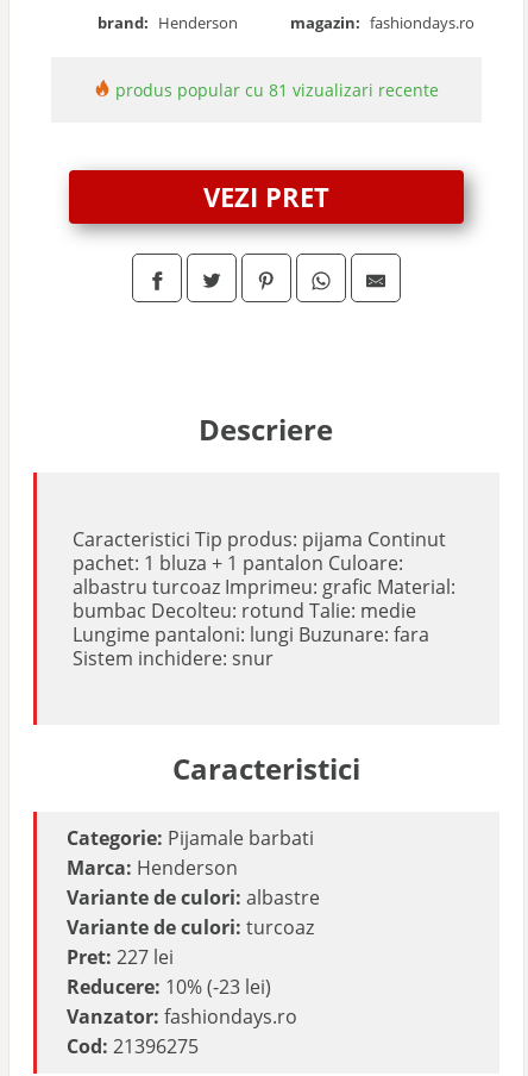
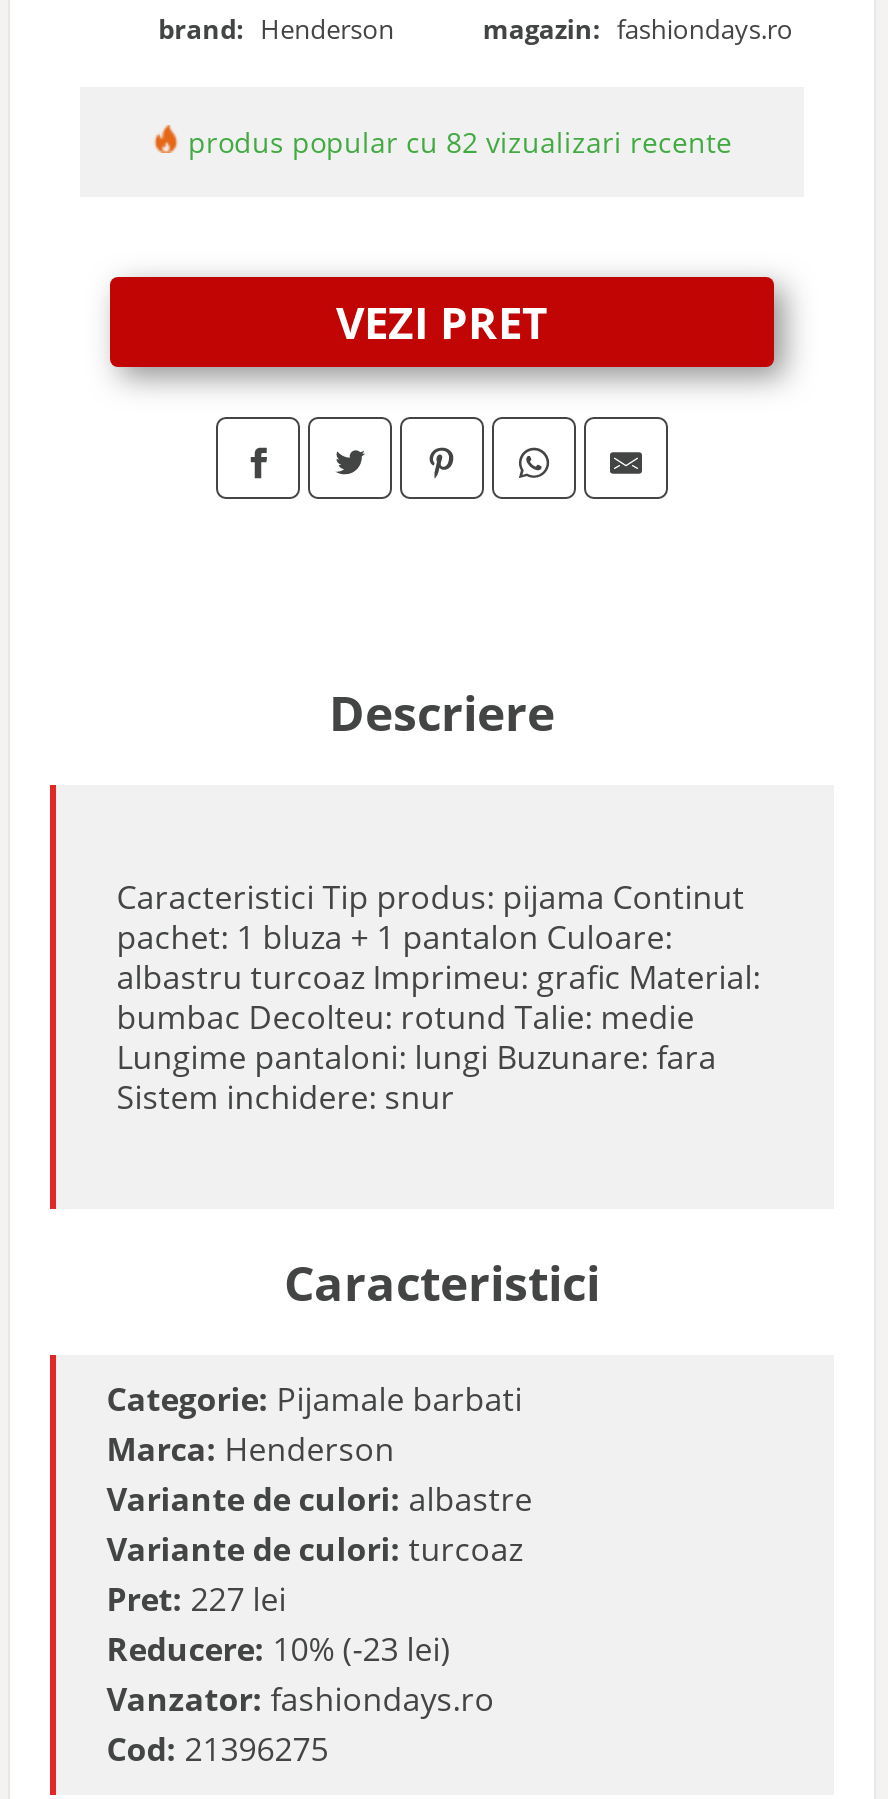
- produs popular cu 81 vizualizari recente
+ produs popular cu 82 vizualizari recente
